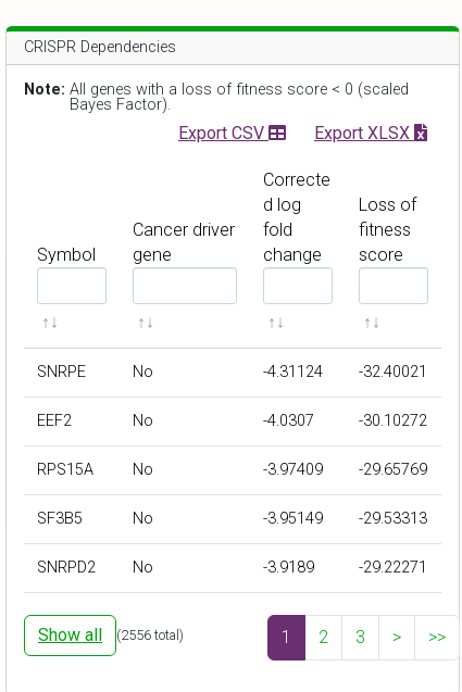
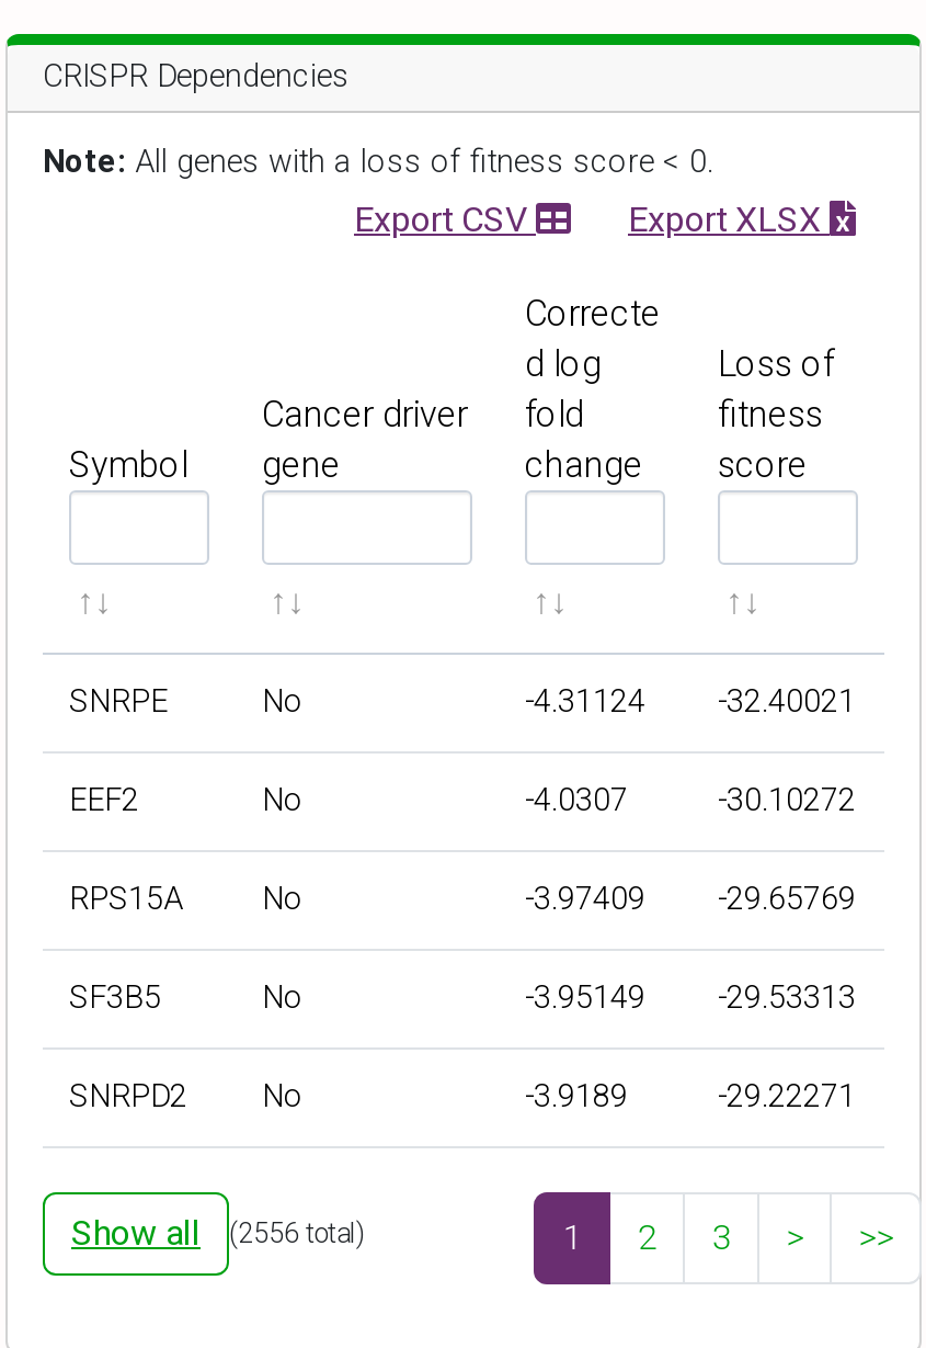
- Note: All genes with a loss of fitness score < 0 (scaled
- Bayes Factor).
+ Note: All genes with a loss of fitness score < 0.
